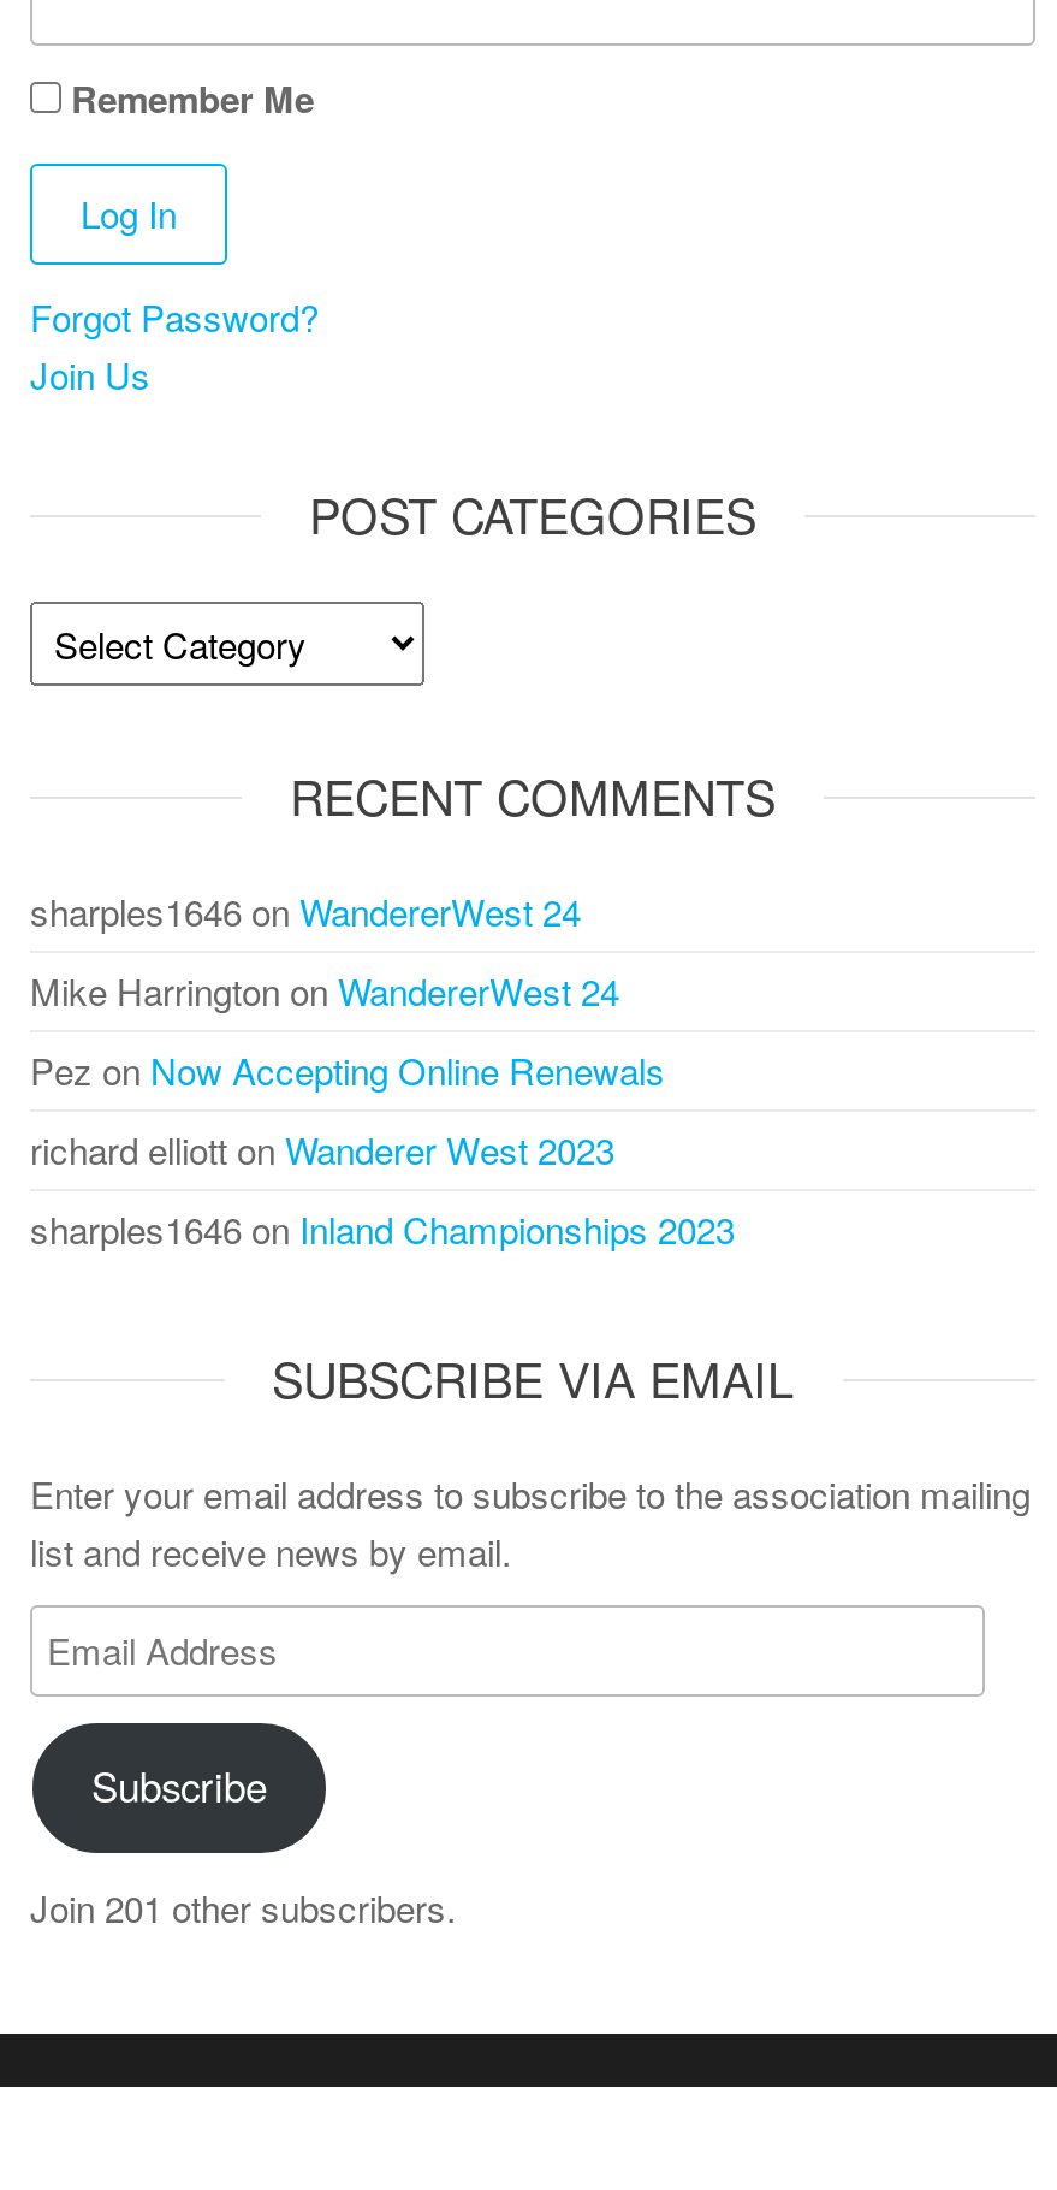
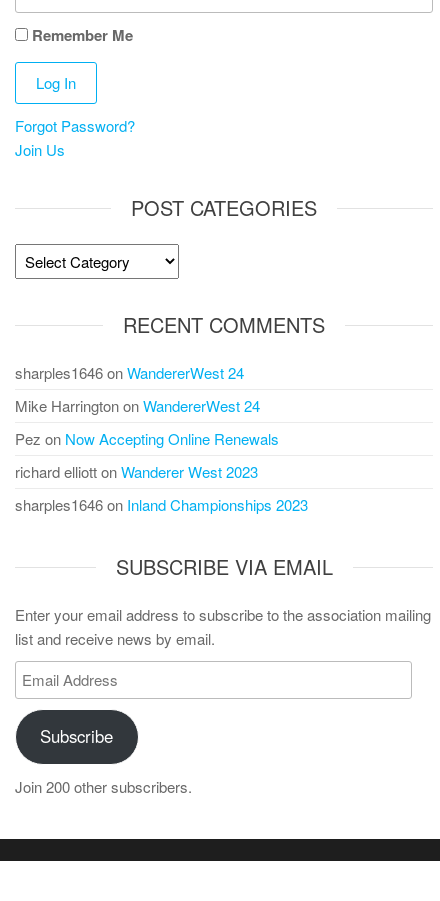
- Join 201 other subscribers.
+ Join 200 other subscribers.
